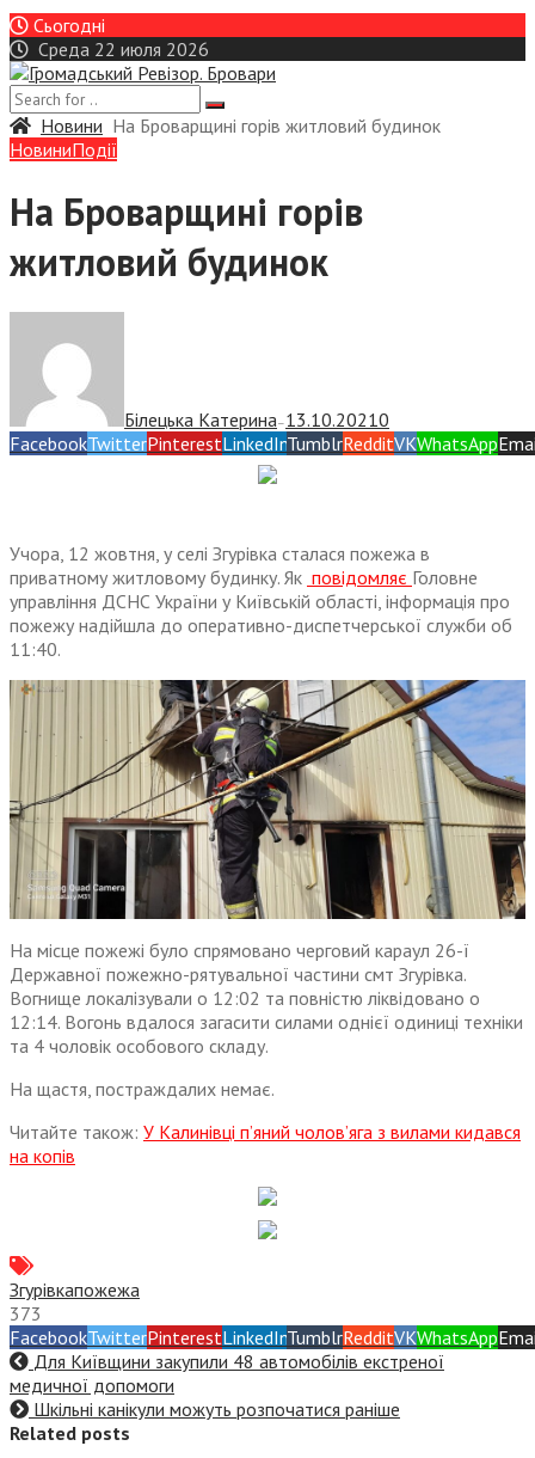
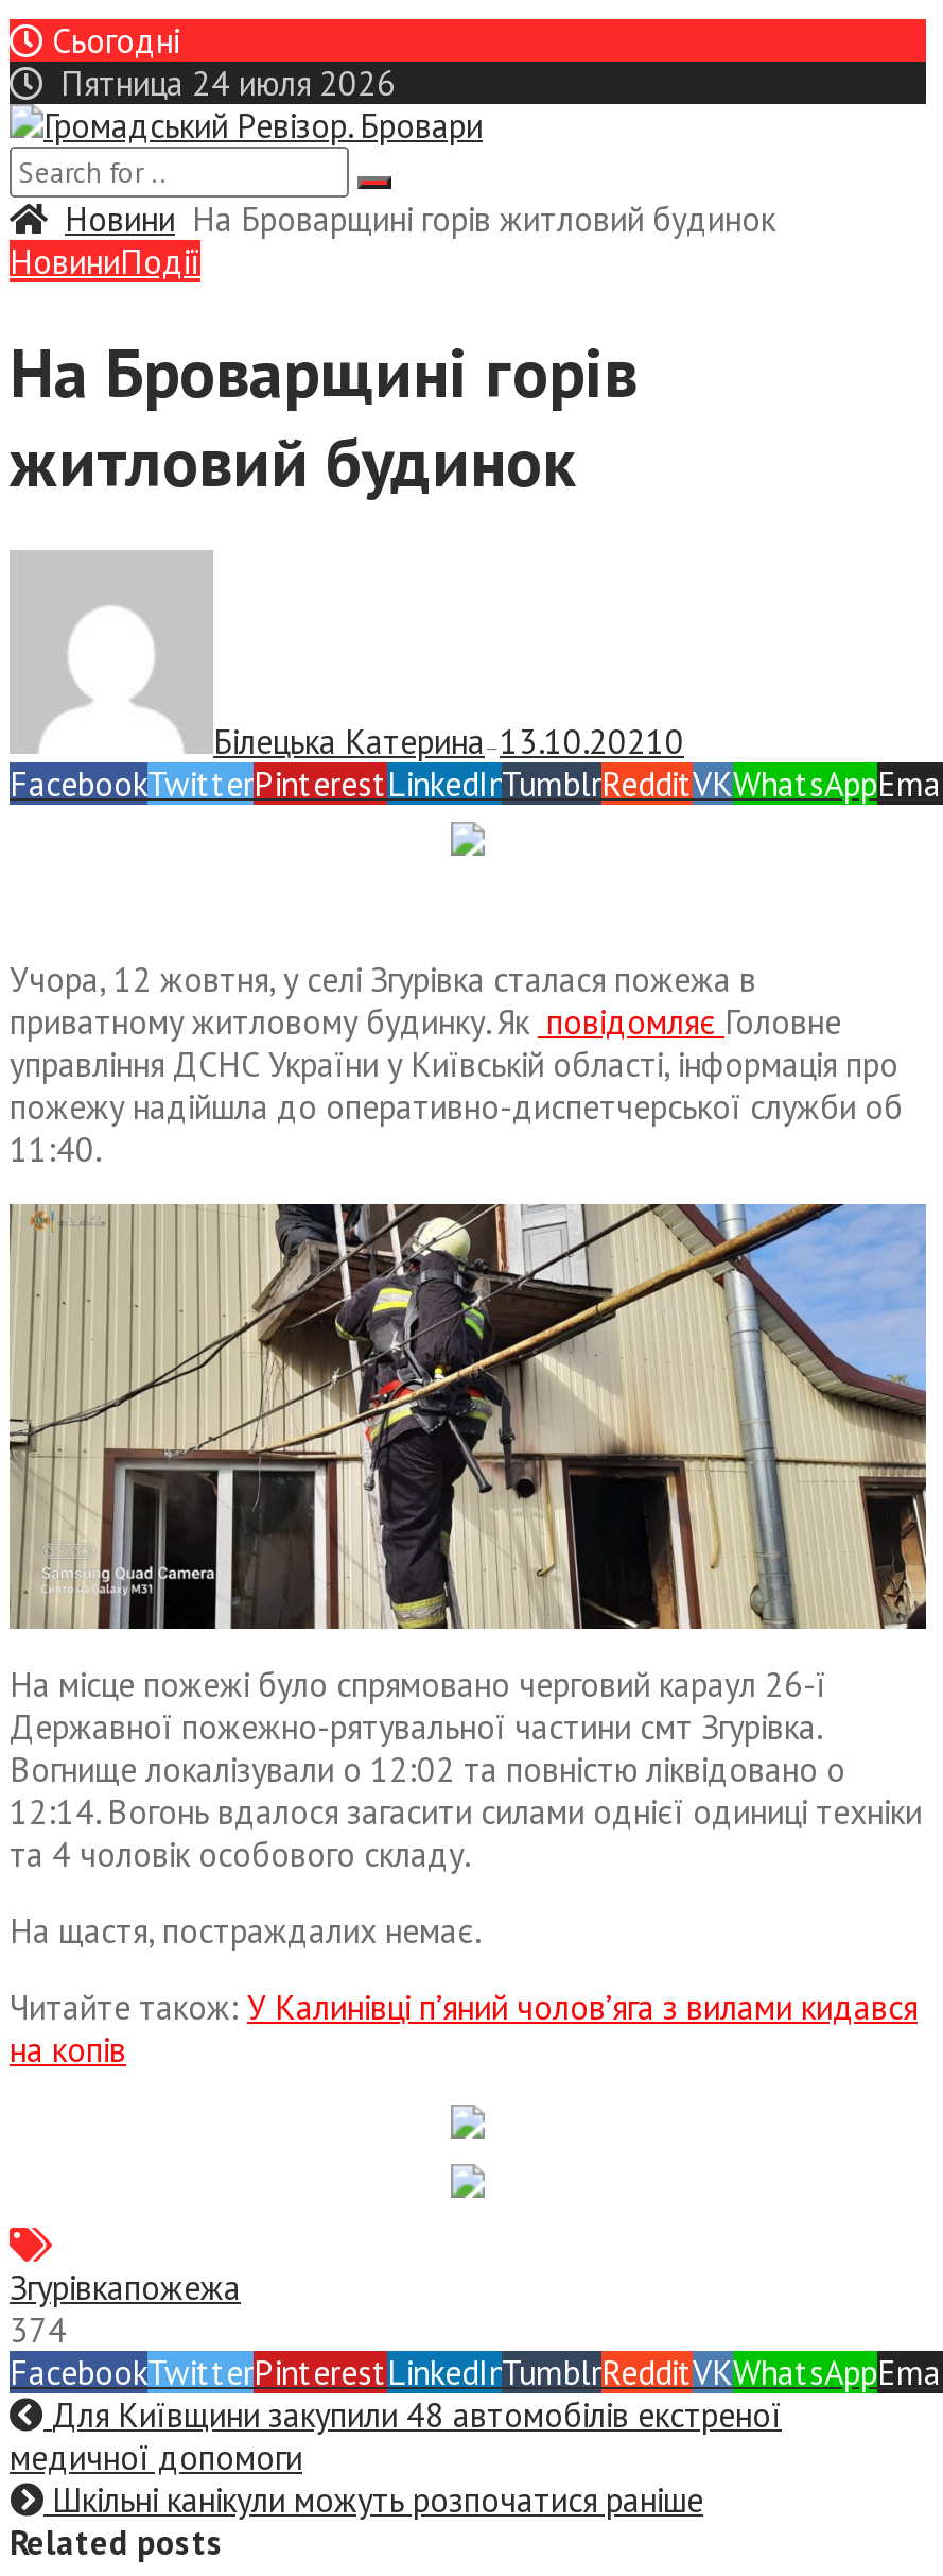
- Среда 22 июля 2026
+ Пятница 24 июля 2026

- 373
+ 374
